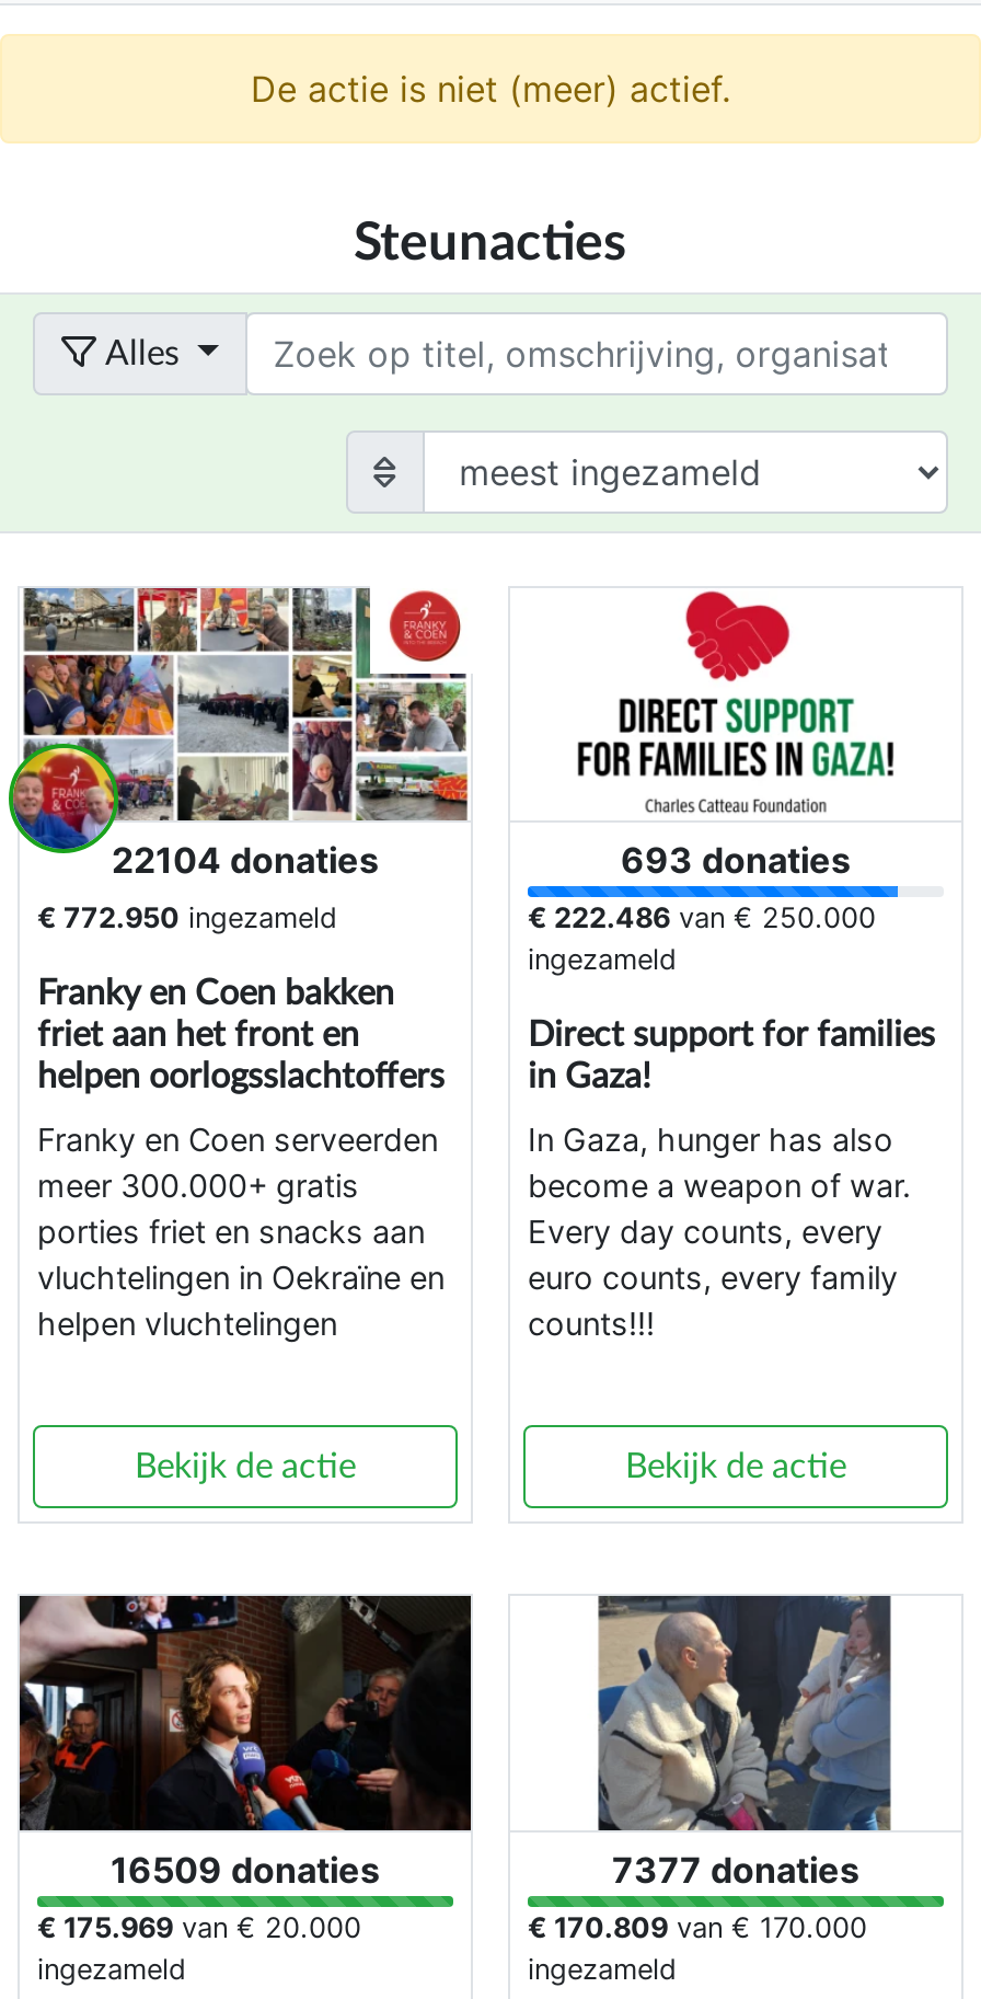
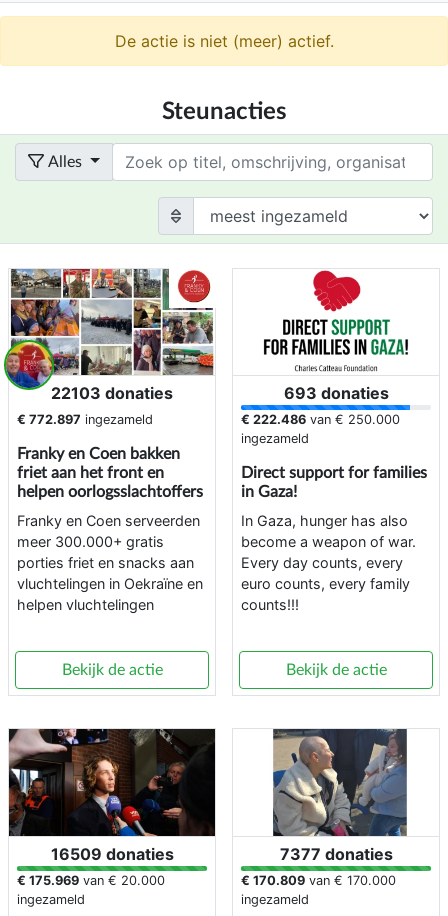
- 22104 donaties
+ 22103 donaties

- € 772.950 ingezameld
+ € 772.897 ingezameld
